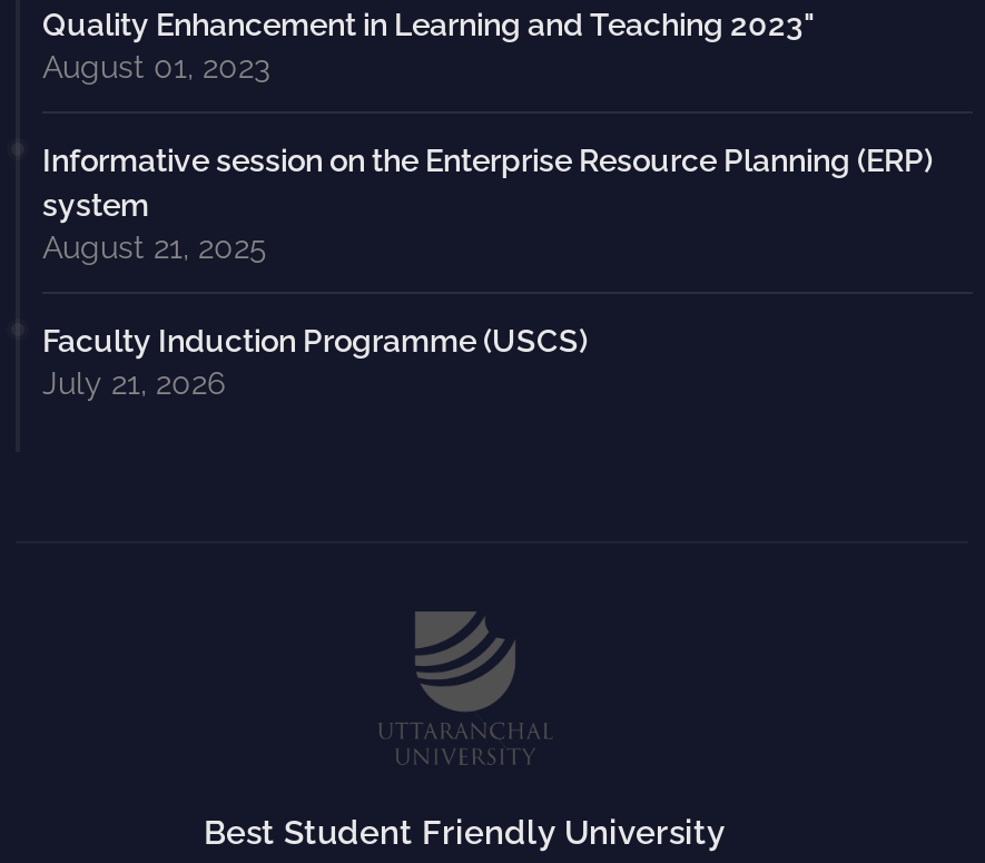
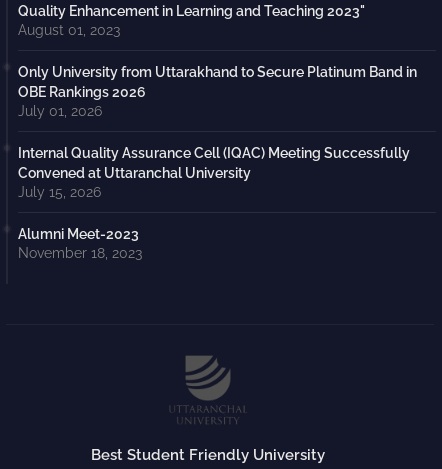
- Informative session on the Enterprise Resource Planning (ERP)
- system
- August 21, 2025
- Faculty Induction Programme (USCS)
- July 21, 2026
+ Only University from Uttarakhand to Secure Platinum Band in
+ OBE Rankings 2026
+ July 01, 2026
+ Internal Quality Assurance Cell (IQAC) Meeting Successfully
+ Convened at Uttaranchal University
+ July 15, 2026
+ Alumni Meet-2023
+ November 18, 2023
